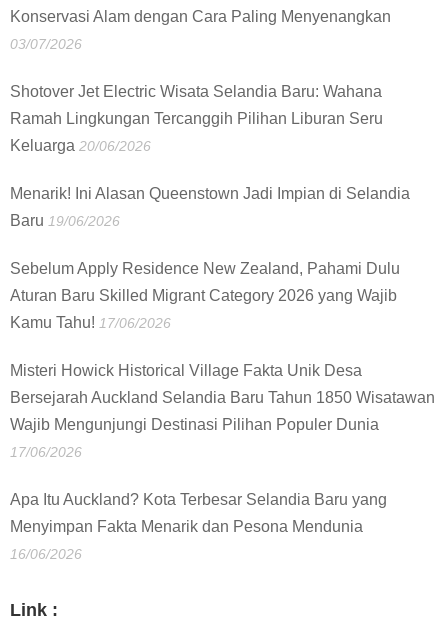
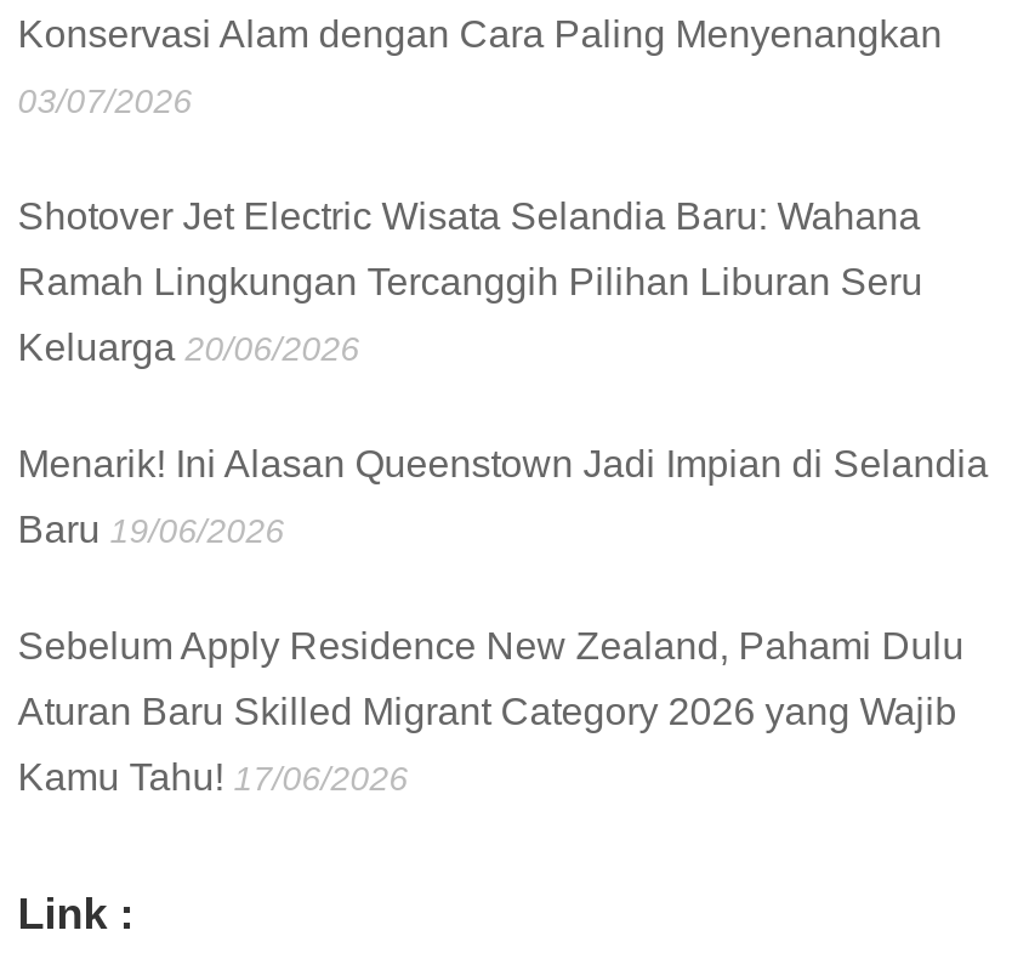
- Misteri Howick Historical Village Fakta Unik Desa
- Bersejarah Auckland Selandia Baru Tahun 1850 Wisatawan
- Wajib Mengunjungi Destinasi Pilihan Populer Dunia
- 17/06/2026
- Apa Itu Auckland? Kota Terbesar Selandia Baru yang
- Menyimpan Fakta Menarik dan Pesona Mendunia
- 16/06/2026
